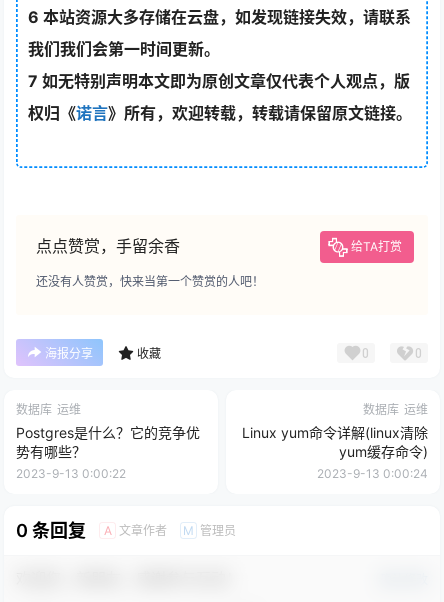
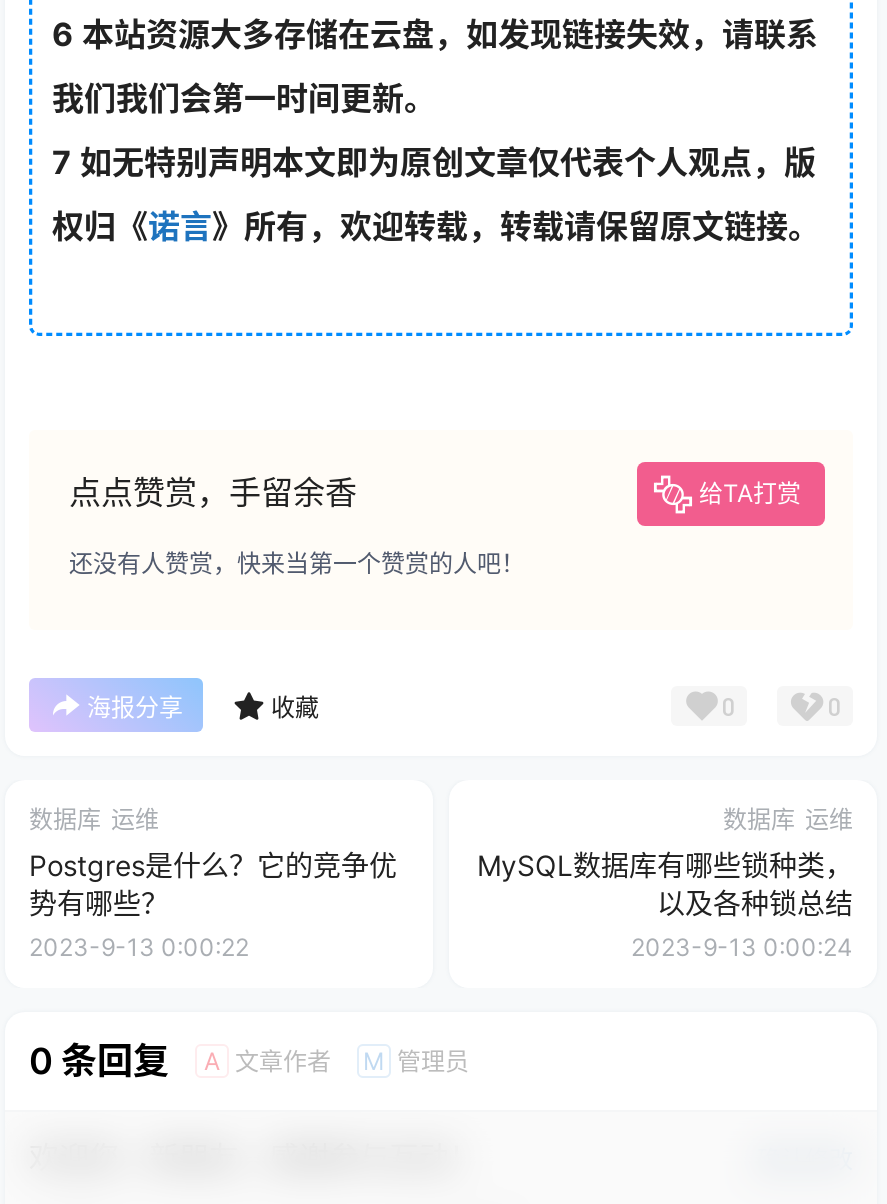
- Linux yum命令详解(linux清除
- yum缓存命令)
+ MySQL数据库有哪些锁种类，
+ 以及各种锁总结
